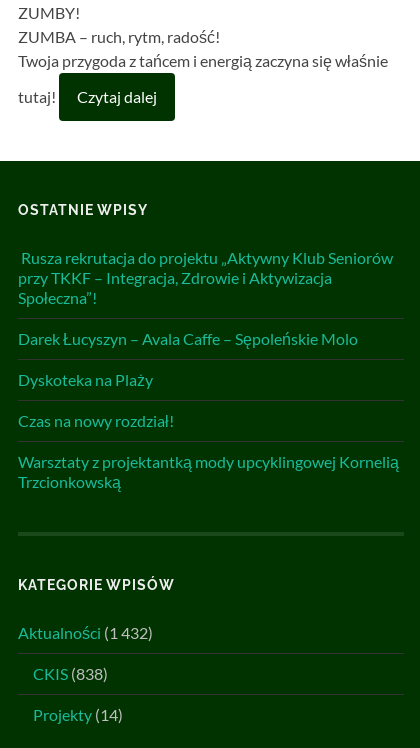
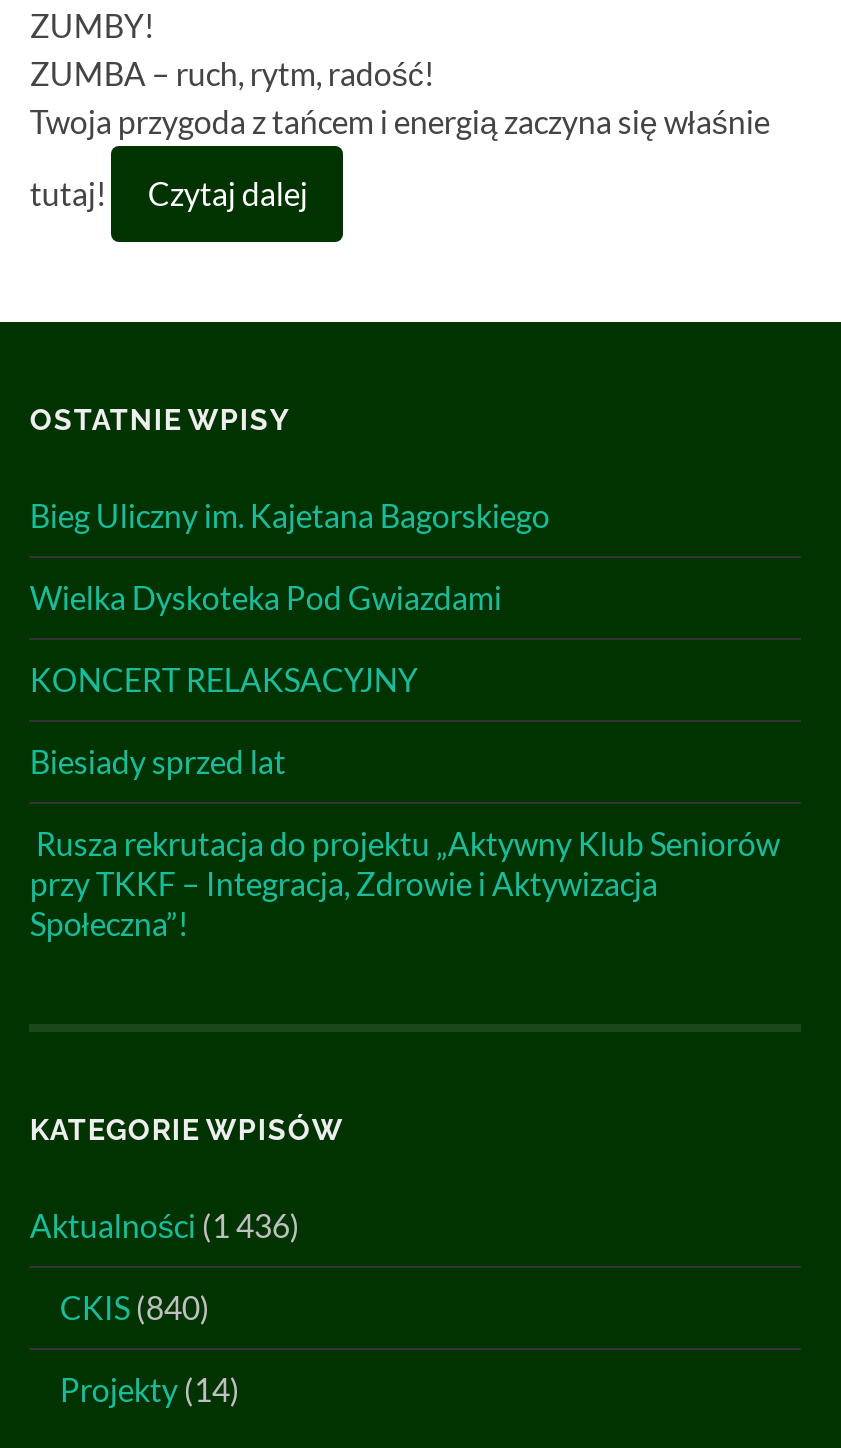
+ Bieg Uliczny im. Kajetana Bagorskiego
+ Wielka Dyskoteka Pod Gwiazdami
+ KONCERT RELAKSACYJNY
+ Biesiady sprzed lat

moved down: Rusza rekrutacja do projektu „Aktywny Klub Seniorów | przy TKKF – Integracja, Zdrowie i Aktywizacja | Społeczna”!

- Darek Łucyszyn – Avala Caffe – Sępoleńskie Molo
- Dyskoteka na Plaży
- Czas na nowy rozdział!
- Warsztaty z projektantką mody upcyklingowej Kornelią
- Trzcionkowską

- Aktualności (1 432)
+ Aktualności (1 436)

- CKIS (838)
+ CKIS (840)
